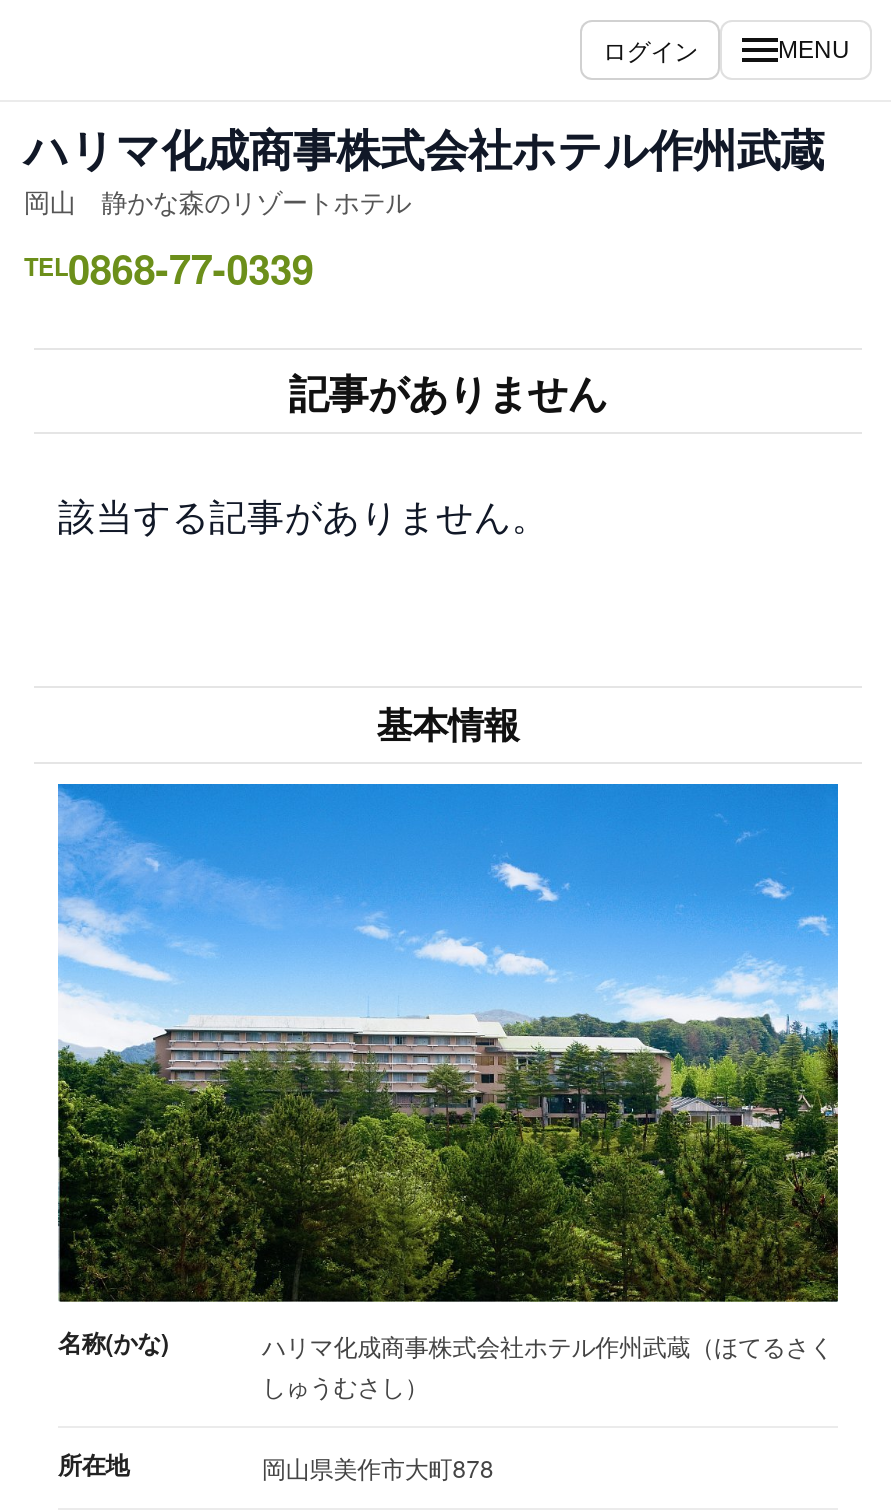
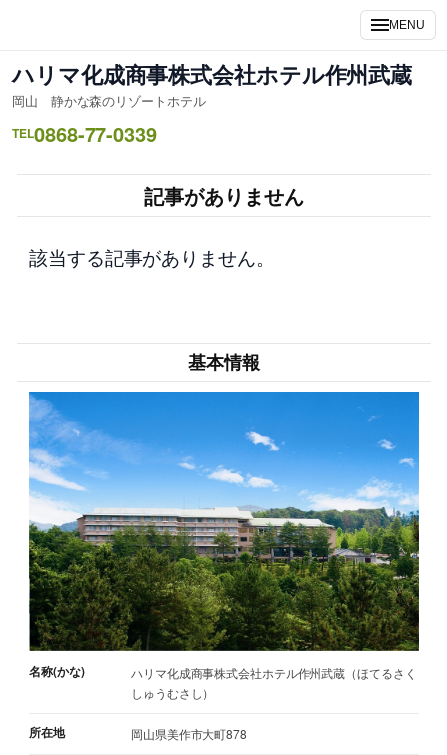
- ログイン
